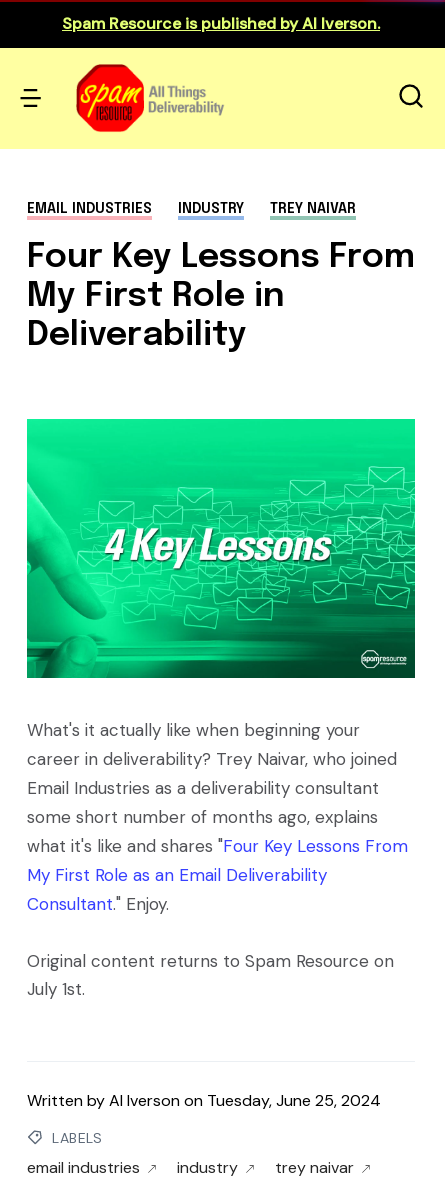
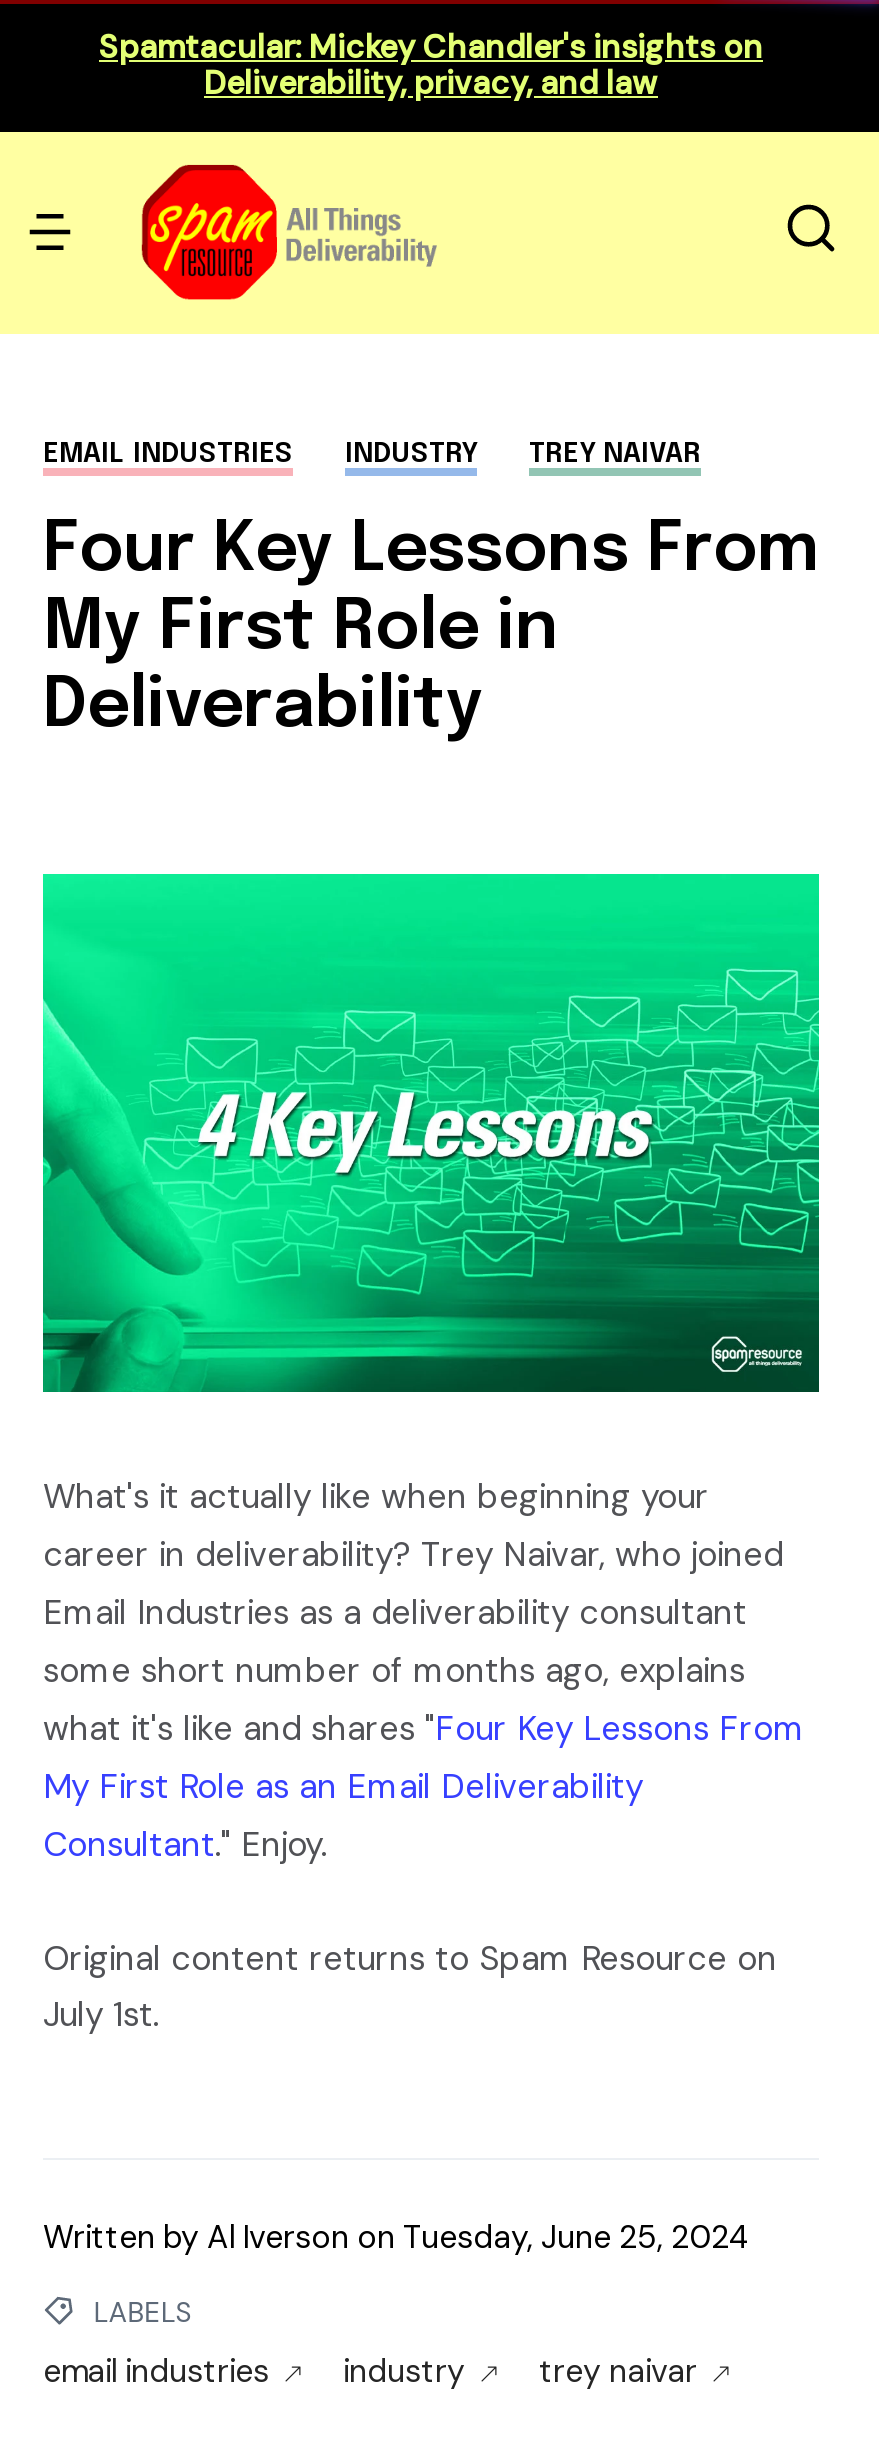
- Spam Resource is published by Al Iverson.
+ Spamtacular: Mickey Chandler's insights on
+ Deliverability, privacy, and law
